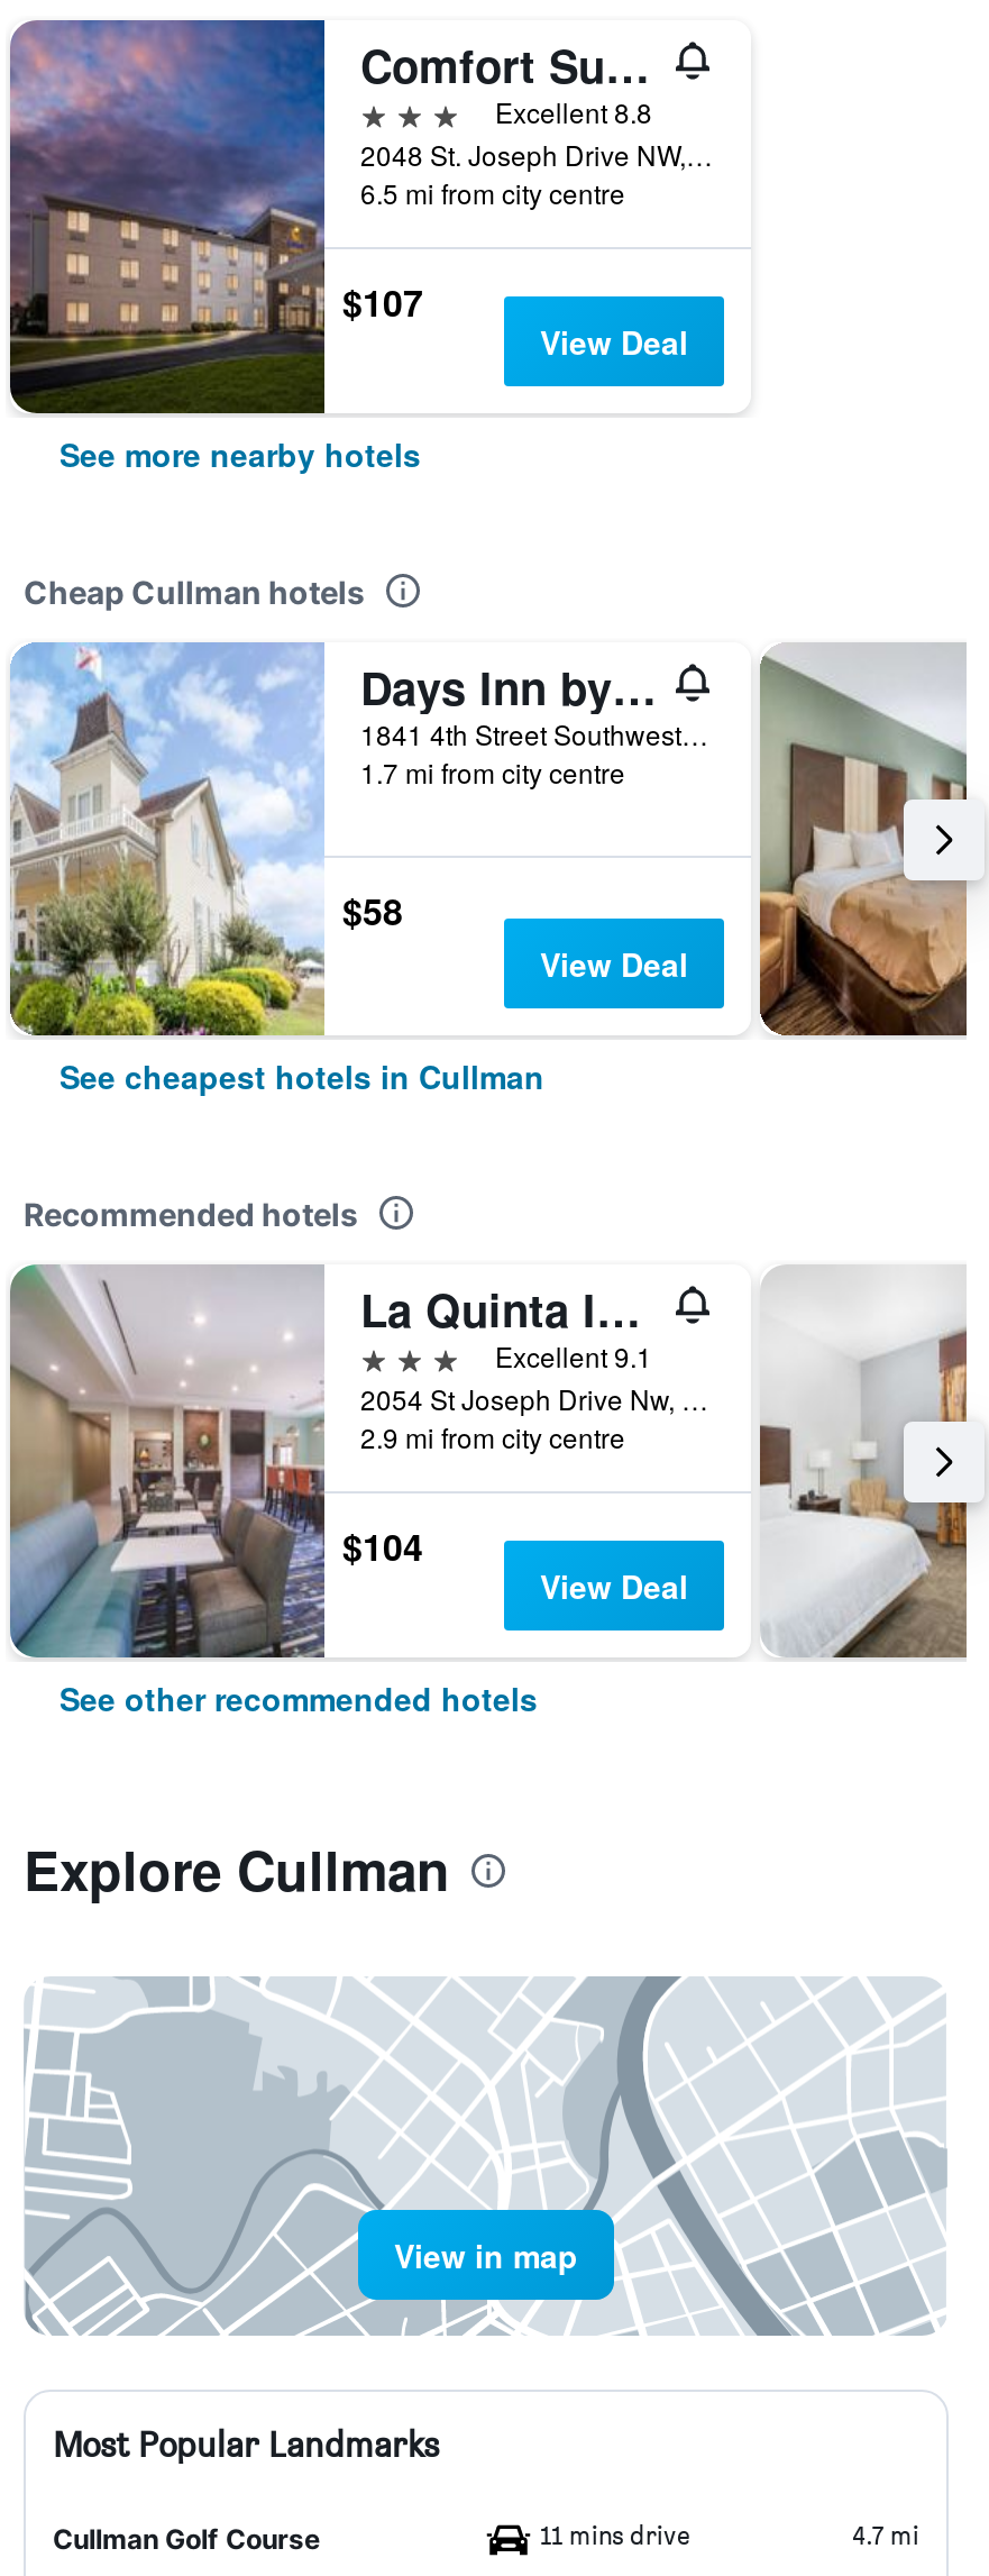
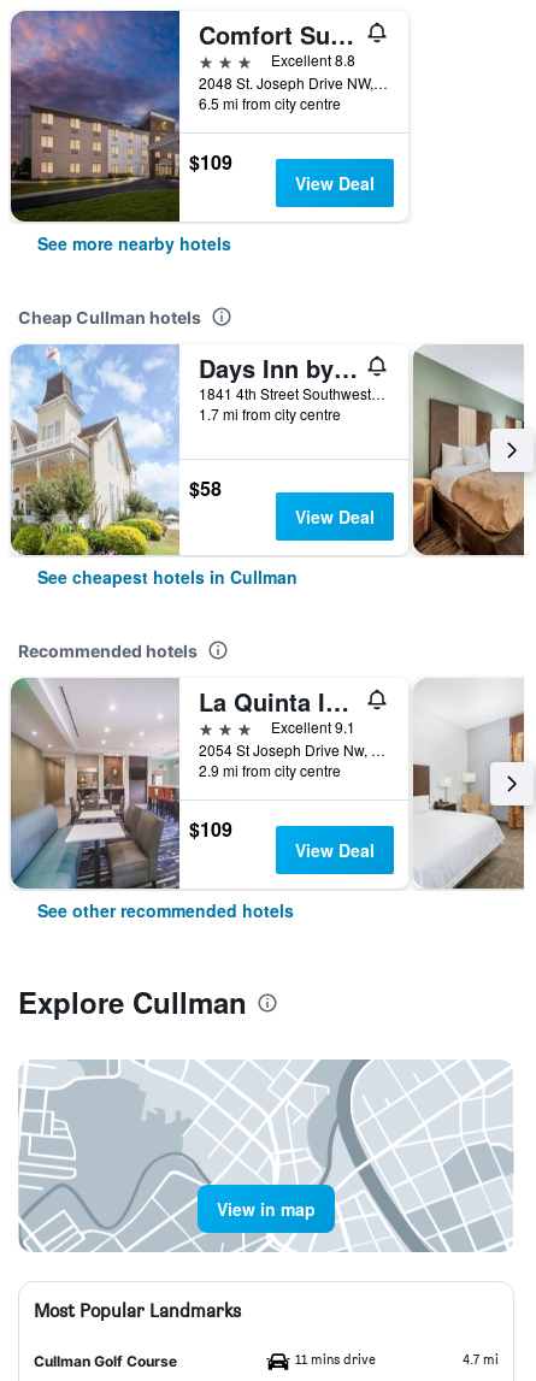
- $107
+ $109

- $104
+ $109
